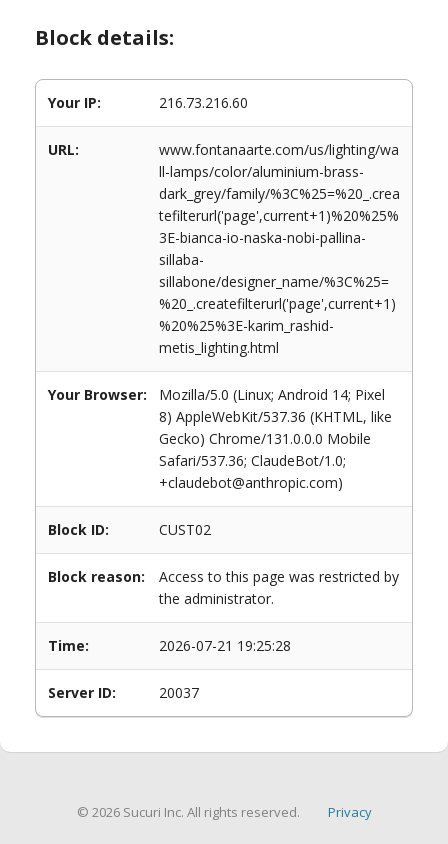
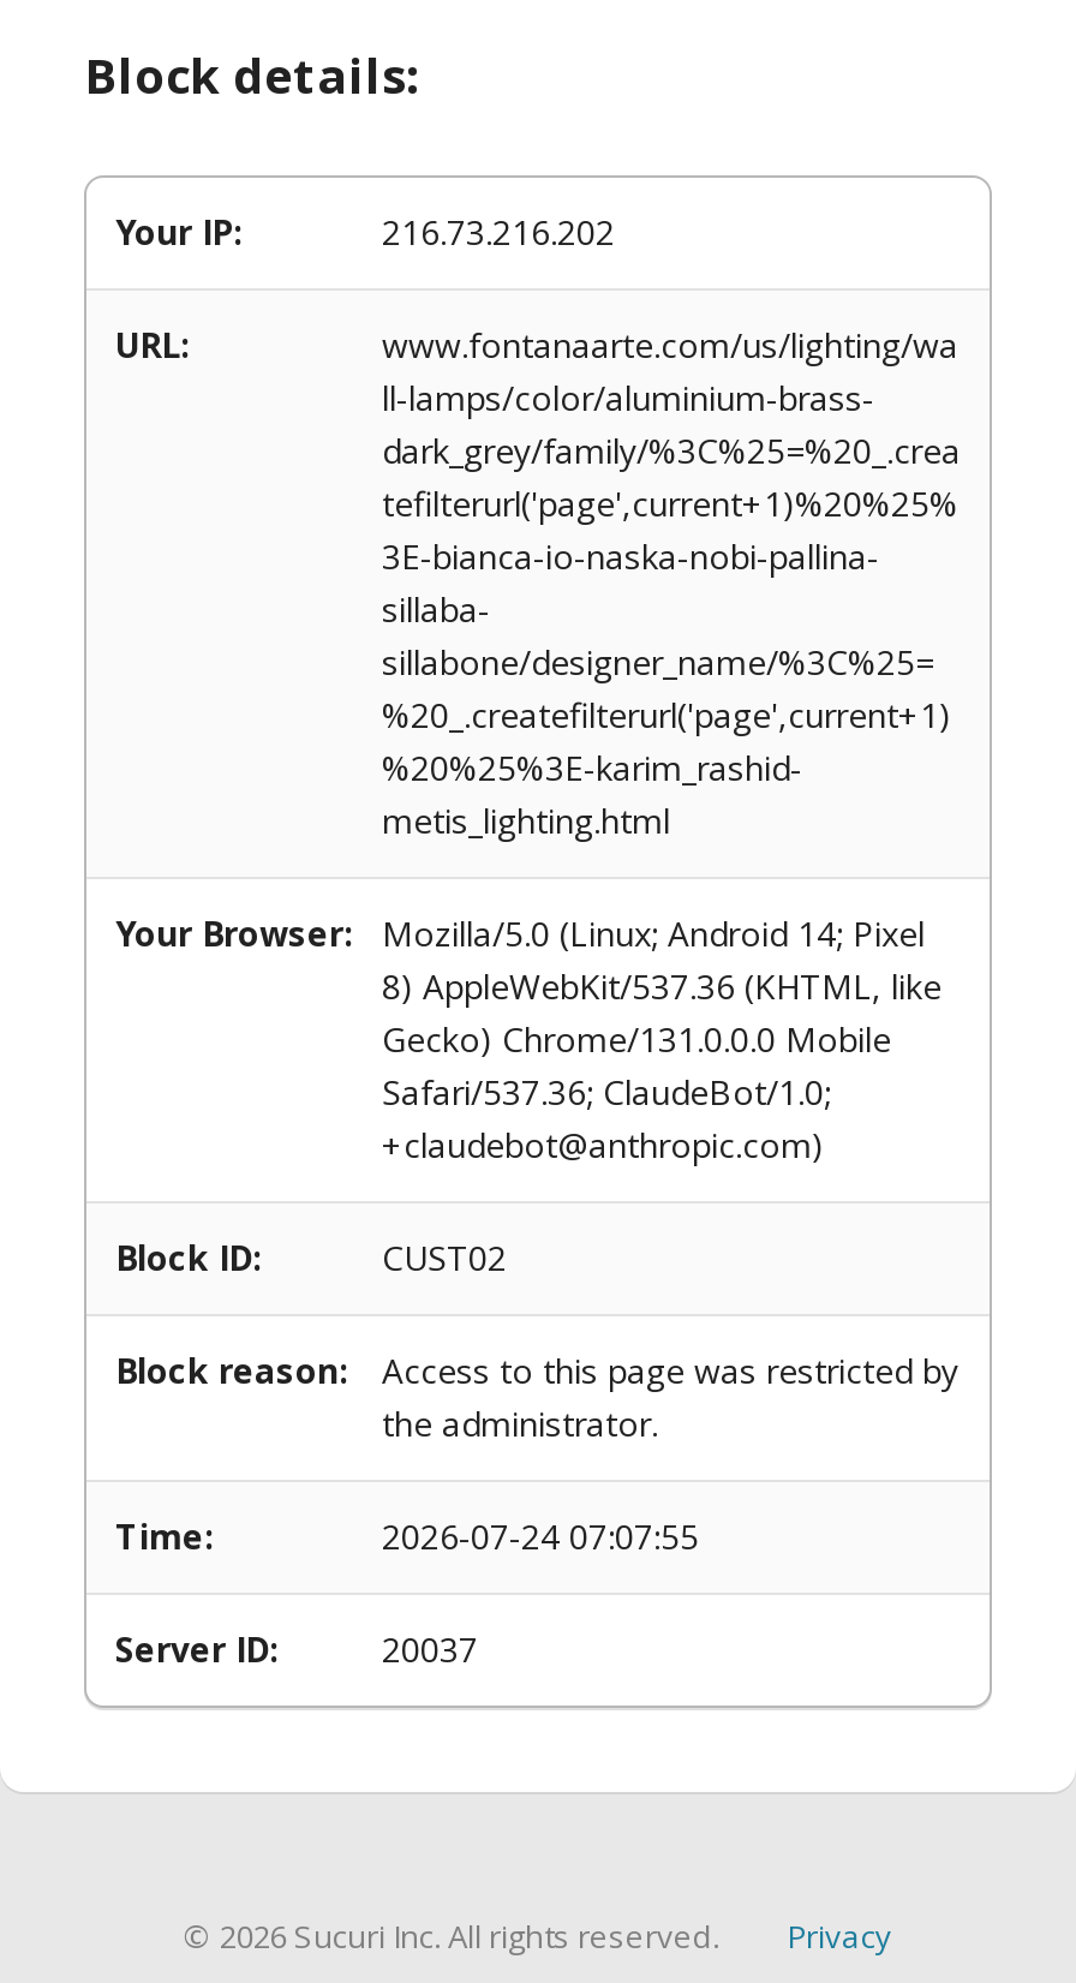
- 216.73.216.60
+ 216.73.216.202

- 2026-07-21 19:25:28
+ 2026-07-24 07:07:55
